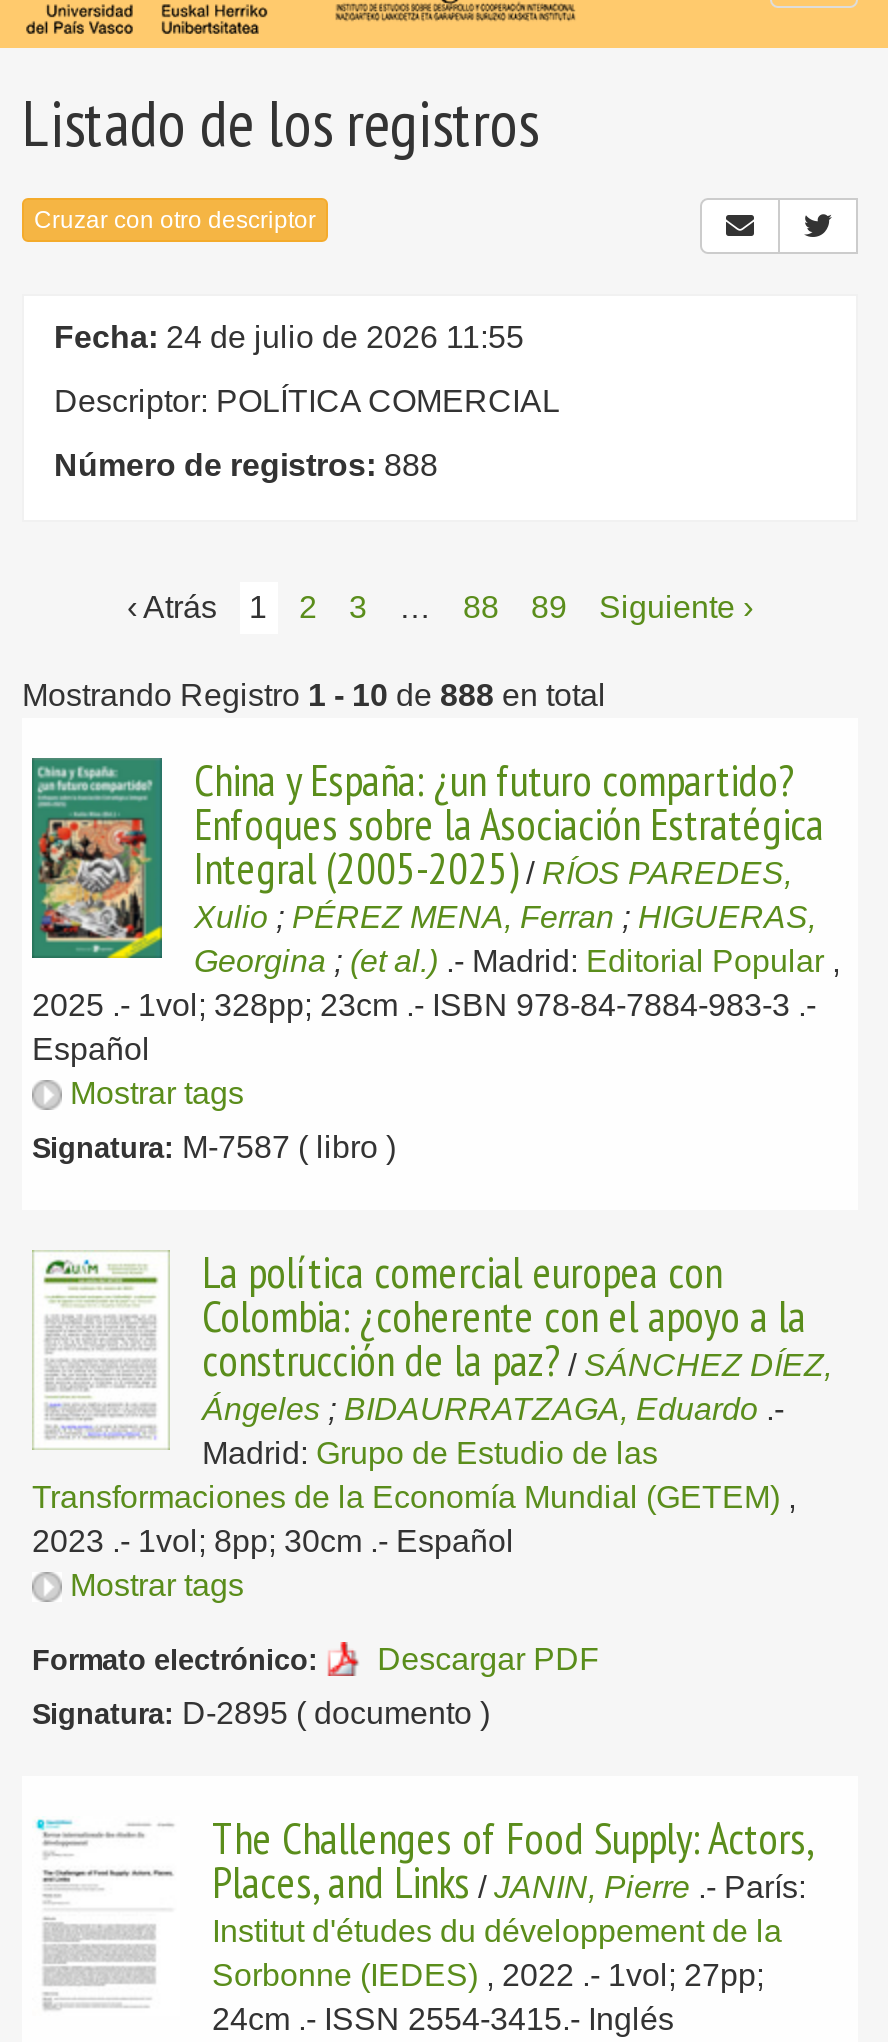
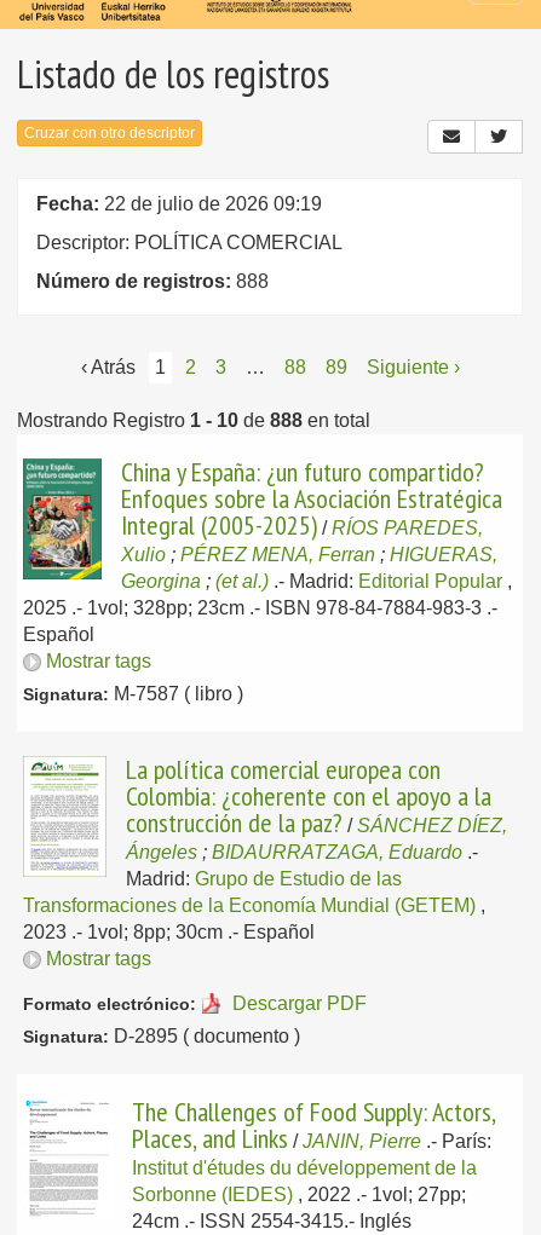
- Fecha: 24 de julio de 2026 11:55
+ Fecha: 22 de julio de 2026 09:19
